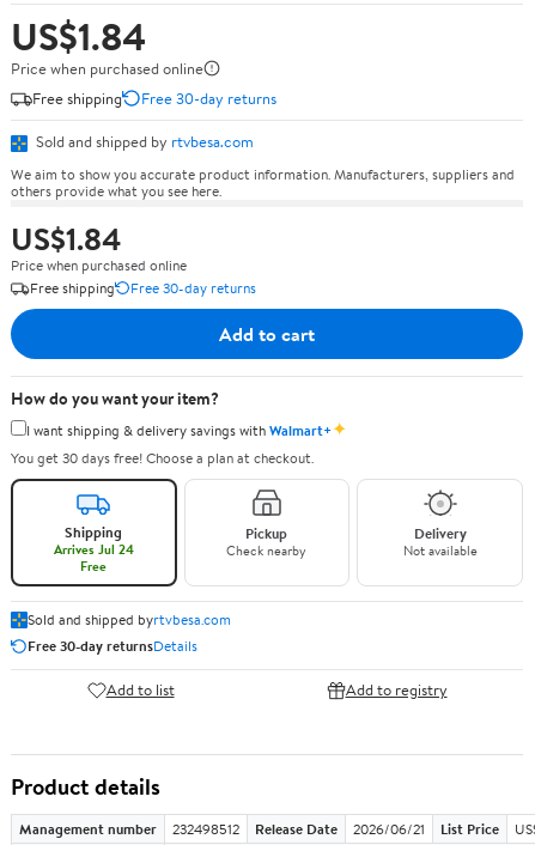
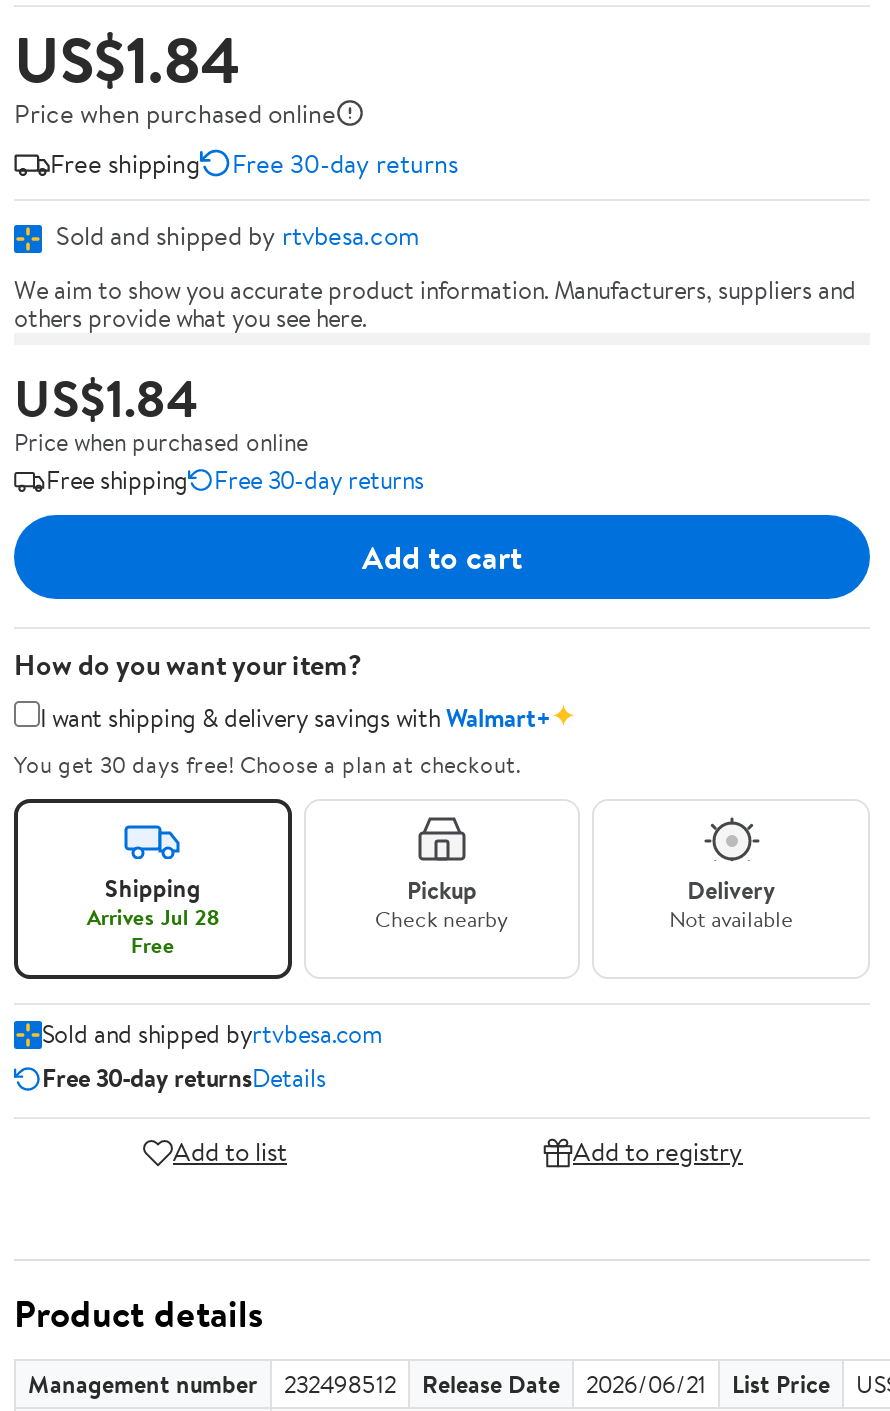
- Arrives Jul 24
+ Arrives Jul 28
